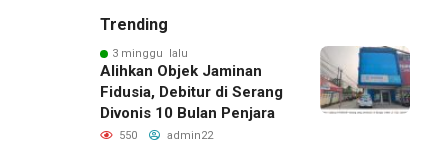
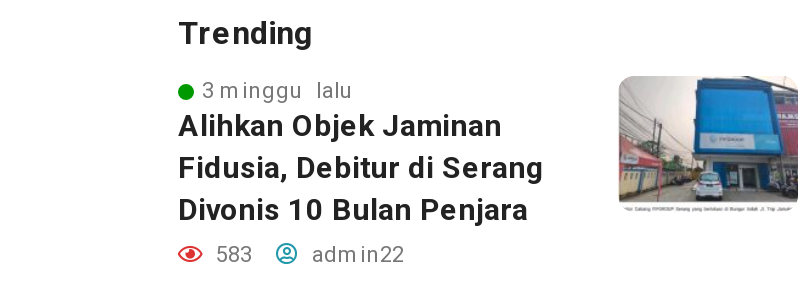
- 550
+ 583
